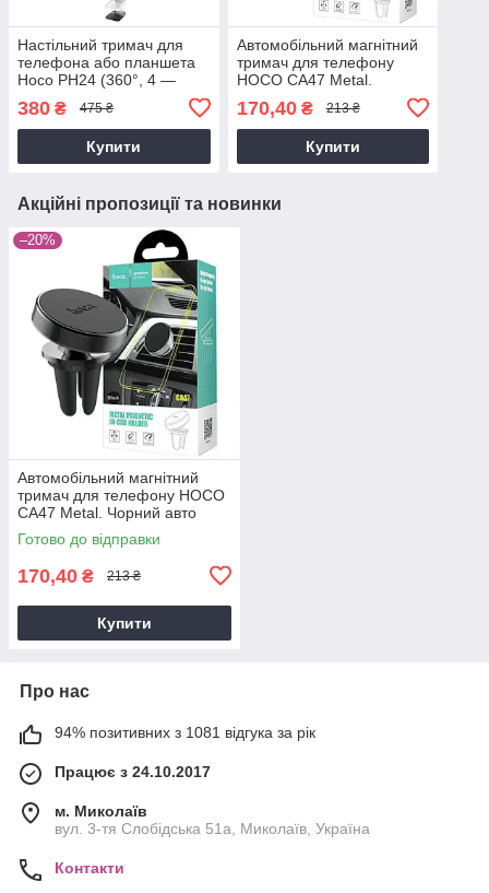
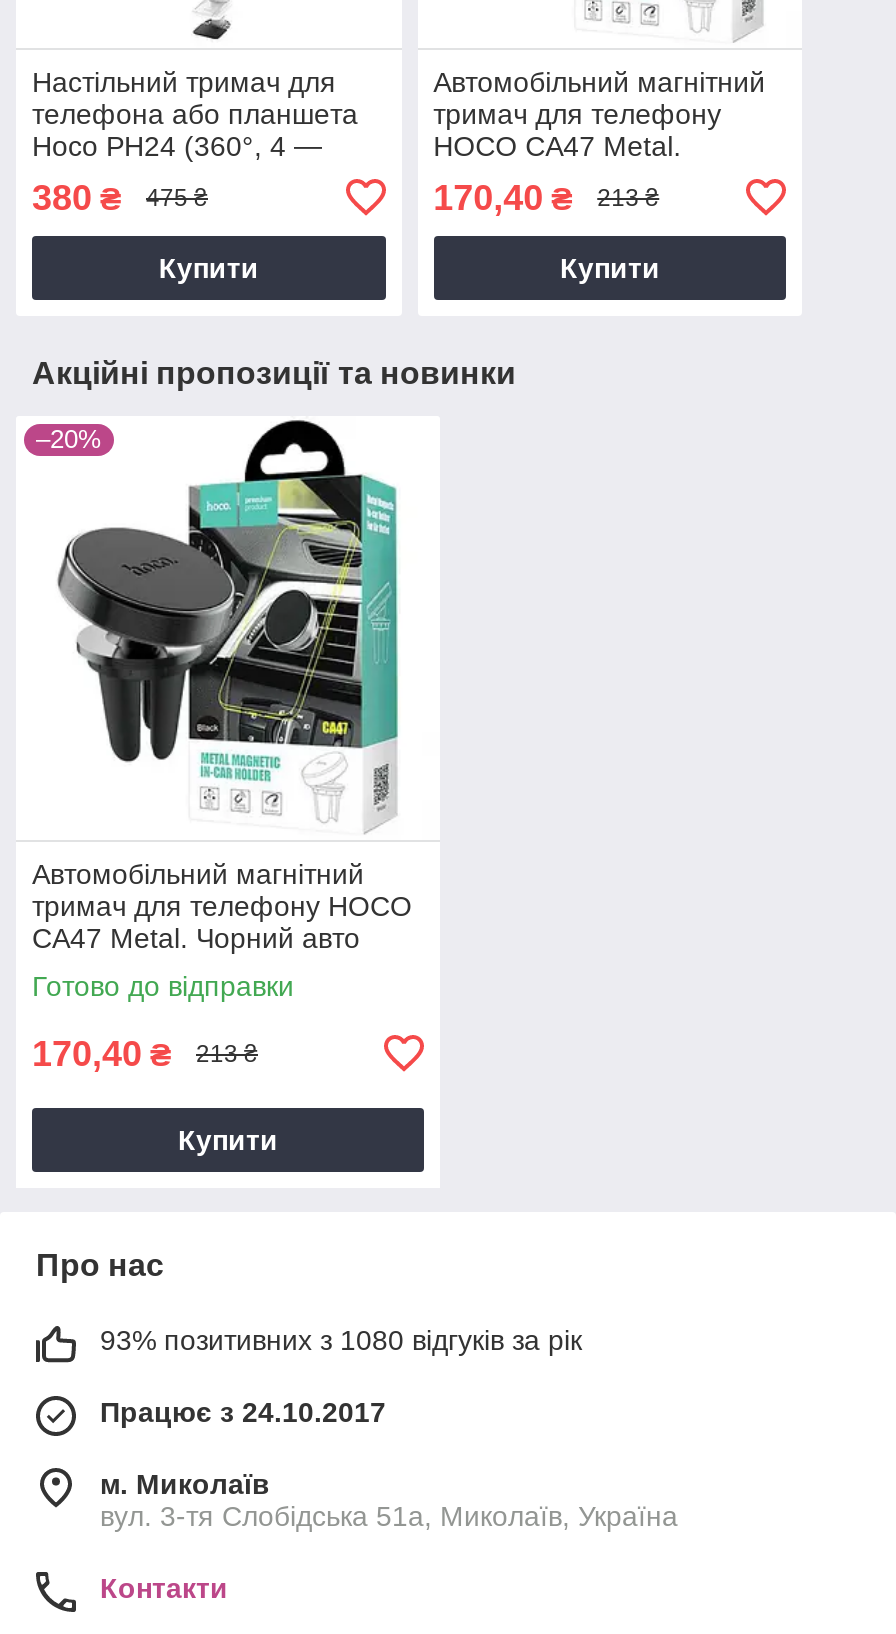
- 94% позитивних з 1081 відгука за рік
+ 93% позитивних з 1080 відгуків за рік
